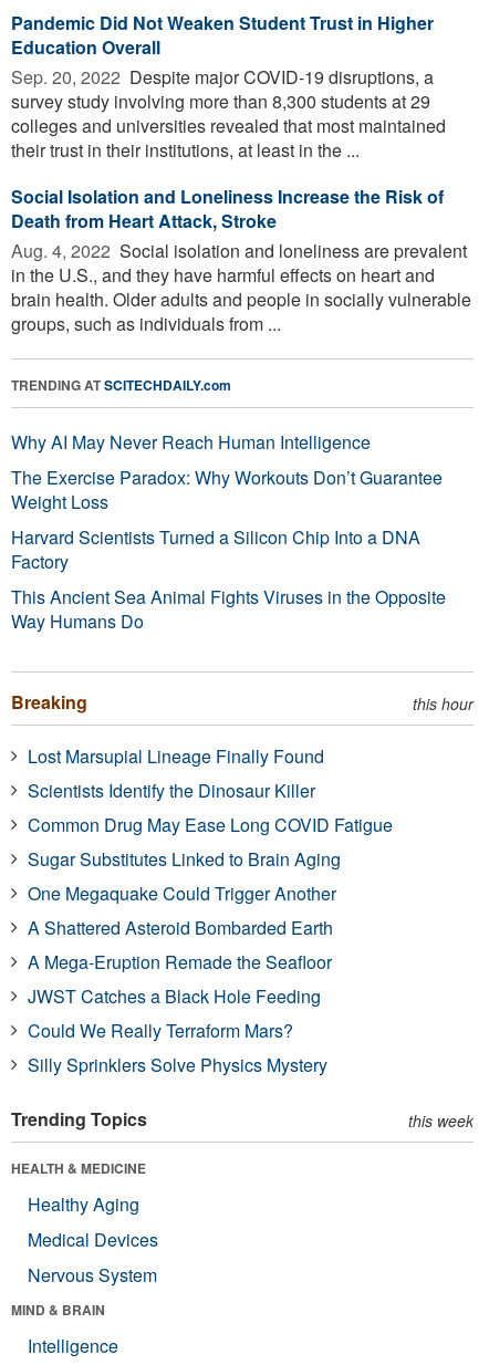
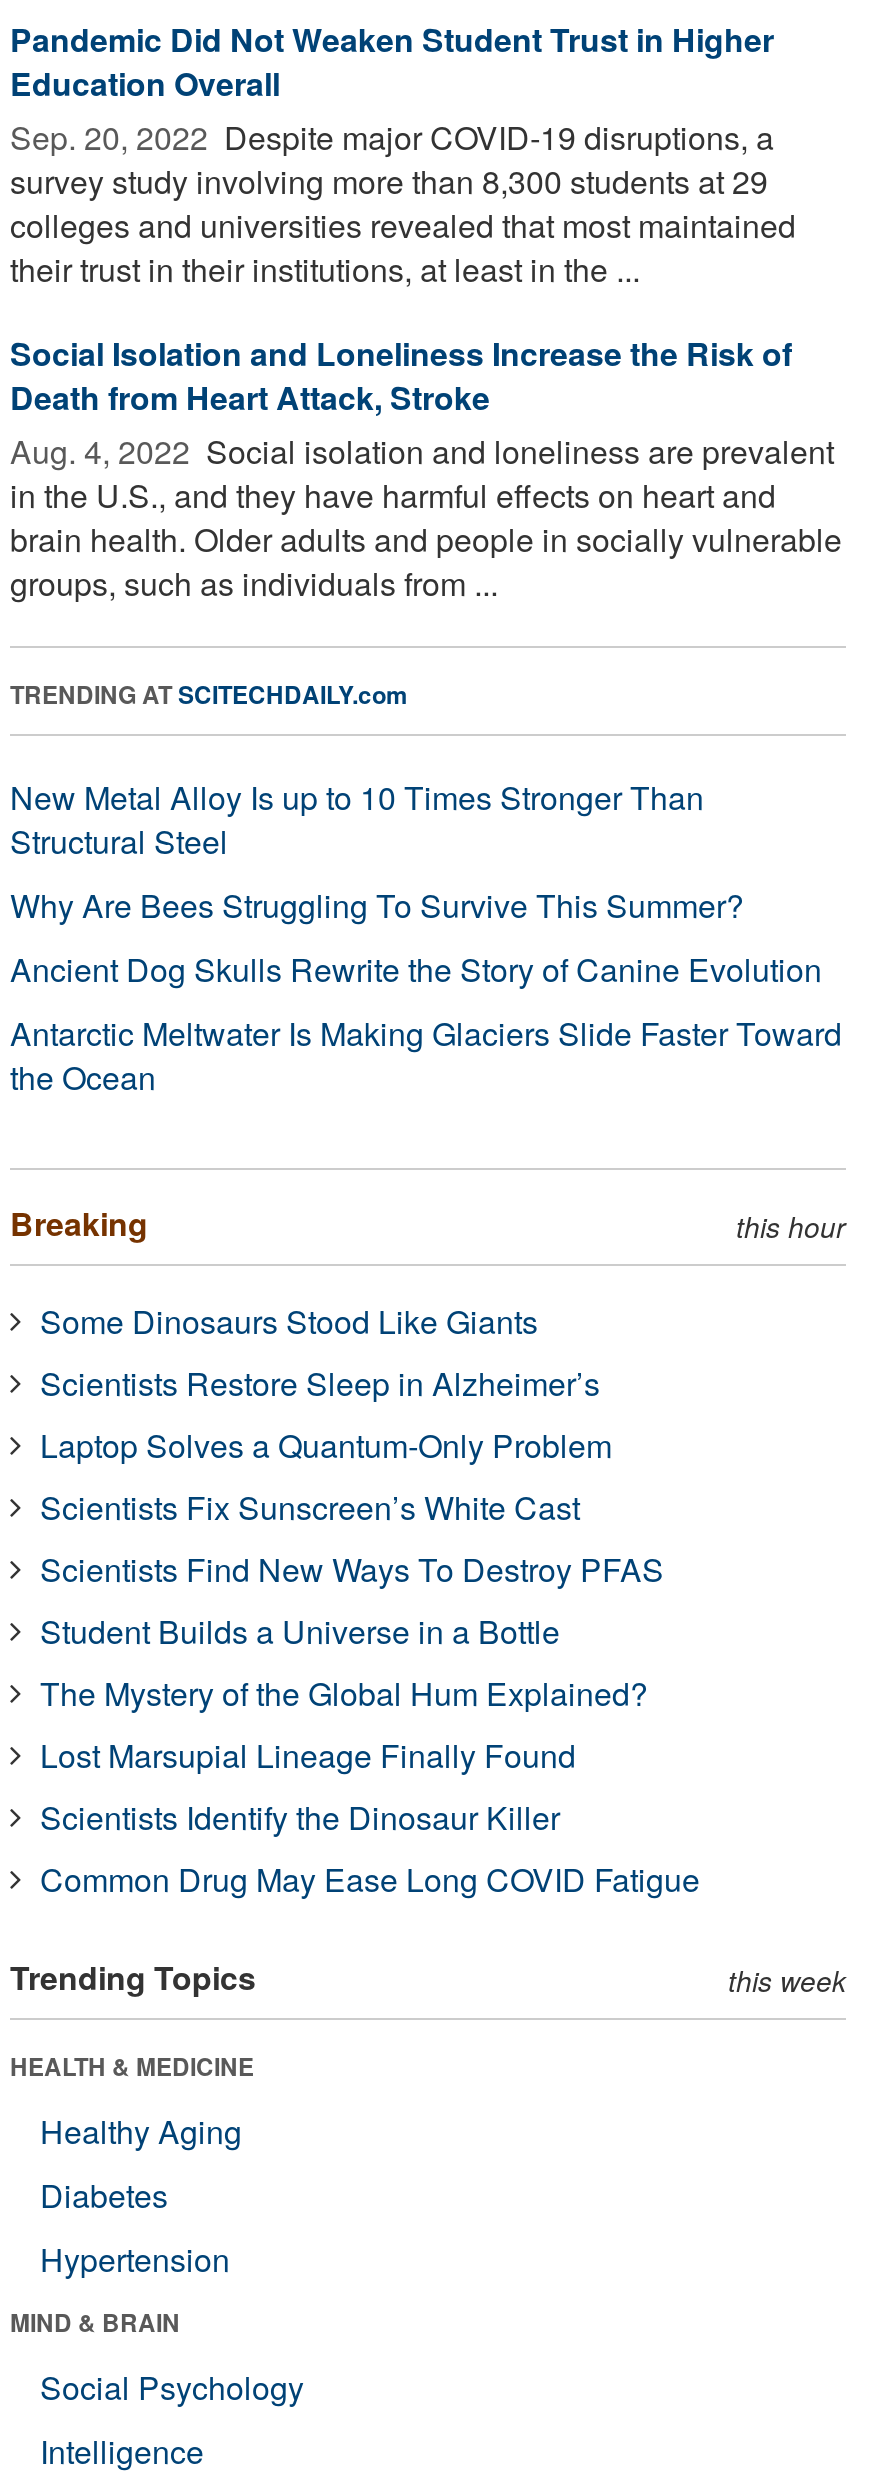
- Why AI May Never Reach Human Intelligence
- The Exercise Paradox: Why Workouts Don’t Guarantee
- Weight Loss
- Harvard Scientists Turned a Silicon Chip Into a DNA
- Factory
- This Ancient Sea Animal Fights Viruses in the Opposite
- Way Humans Do
+ New Metal Alloy Is up to 10 Times Stronger Than
+ Structural Steel
+ Why Are Bees Struggling To Survive This Summer?
+ Ancient Dog Skulls Rewrite the Story of Canine Evolution
+ Antarctic Meltwater Is Making Glaciers Slide Faster Toward
+ the Ocean

moved up: Breaking | this hour

+ Some Dinosaurs Stood Like Giants
+ Scientists Restore Sleep in Alzheimer’s
+ Laptop Solves a Quantum-Only Problem
+ Scientists Fix Sunscreen’s White Cast
+ Scientists Find New Ways To Destroy PFAS
+ Student Builds a Universe in a Bottle
+ The Mystery of the Global Hum Explained?

moved down: Lost Marsupial Lineage Finally Found | Scientists Identify the Dinosaur Killer | Common Drug May Ease Long COVID Fatigue

- Sugar Substitutes Linked to Brain Aging
- One Megaquake Could Trigger Another
- A Shattered Asteroid Bombarded Earth
- A Mega-Eruption Remade the Seafloor
- JWST Catches a Black Hole Feeding
- Could We Really Terraform Mars?
- Silly Sprinklers Solve Physics Mystery

moved up: Trending Topics | this week | HEALTH & MEDICINE | Healthy Aging

- Medical Devices
- Nervous System
+ Diabetes
+ Hypertension

moved up: MIND & BRAIN

+ Social Psychology
